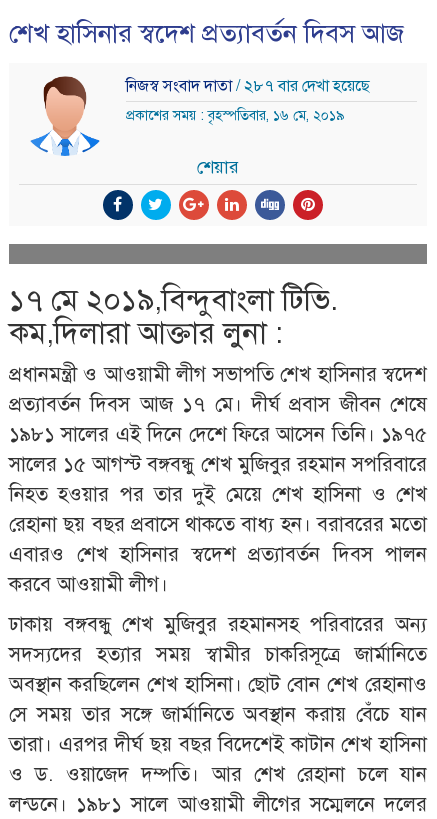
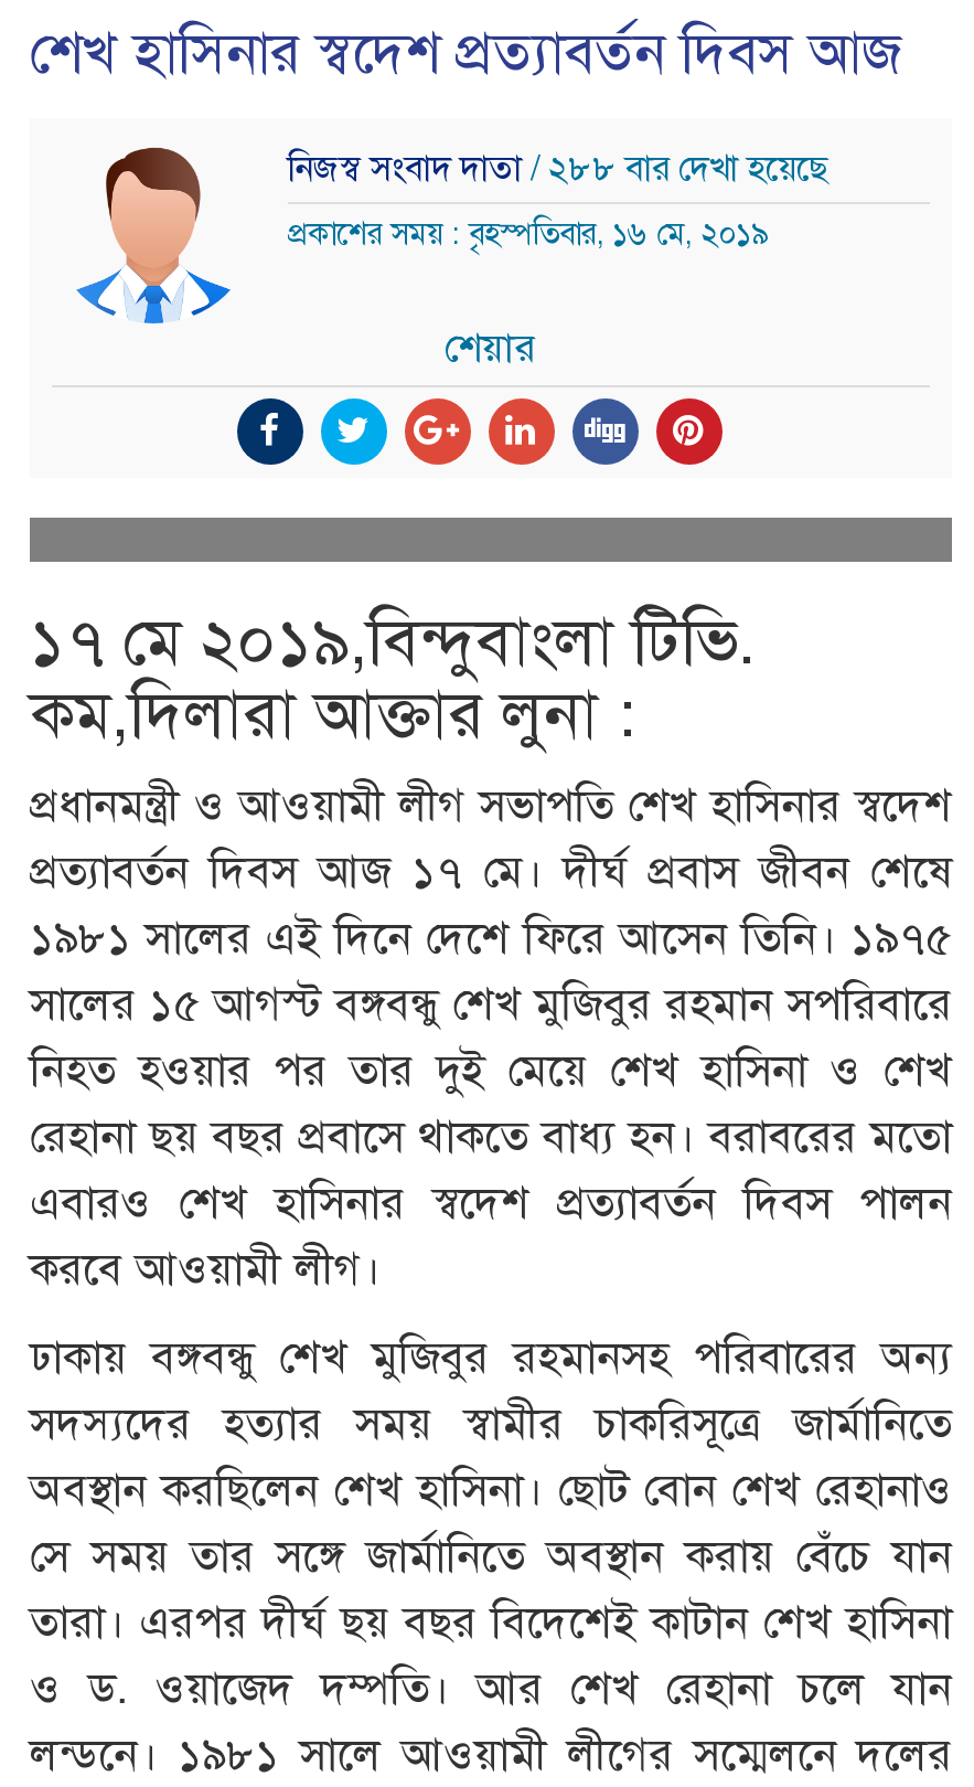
- নিজস্ব সংবাদ দাতা / ২৮৭ বার দেখা হয়েছে
+ নিজস্ব সংবাদ দাতা / ২৮৮ বার দেখা হয়েছে
